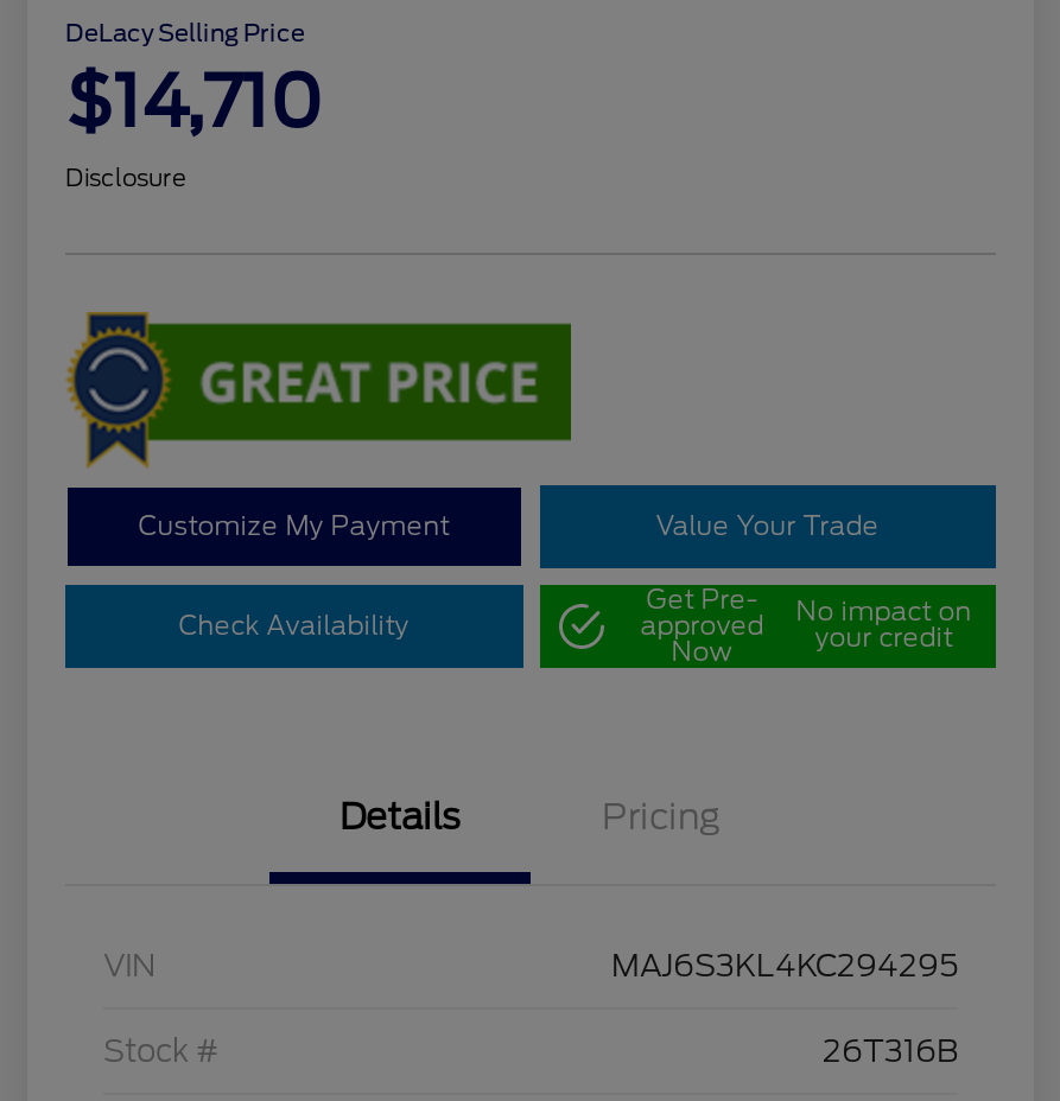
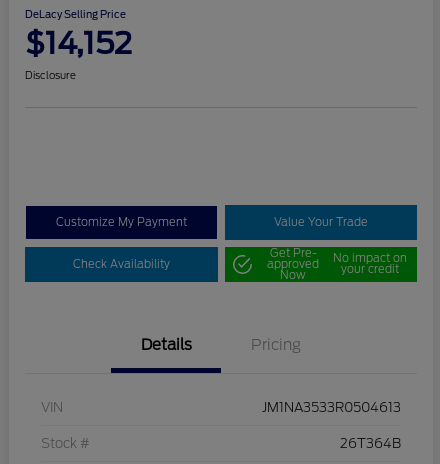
- $14,710
+ $14,152

- [image]

- MAJ6S3KL4KC294295
+ JM1NA3533R0504613

- 26T316B
+ 26T364B
